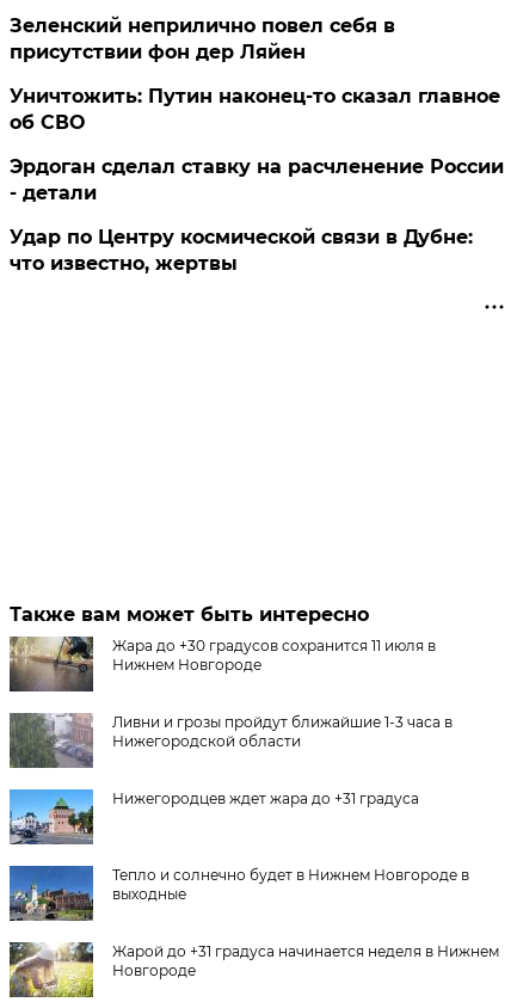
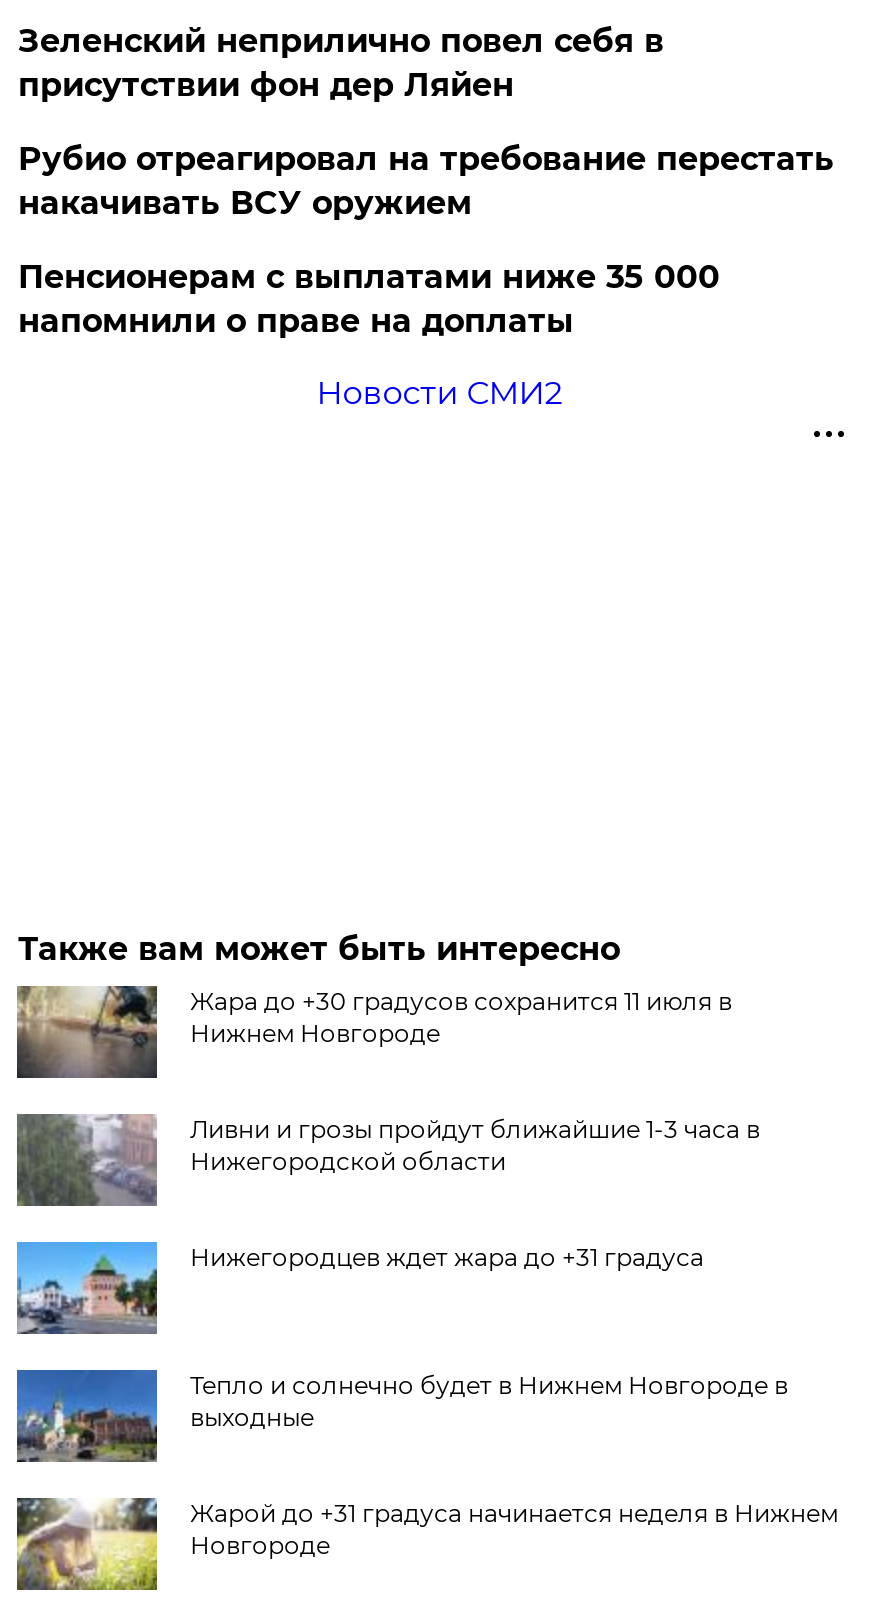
- Уничтожить: Путин наконец-то сказал главное
- об СВО
+ Рубио отреагировал на требование перестать
+ накачивать ВСУ оружием

- Эрдоган сделал ставку на расчленение России
- - детали
+ Пенсионерам с выплатами ниже 35 000
+ напомнили о праве на доплаты

- Удар по Центру космической связи в Дубне:
- что известно, жертвы
+ Новости СМИ2
